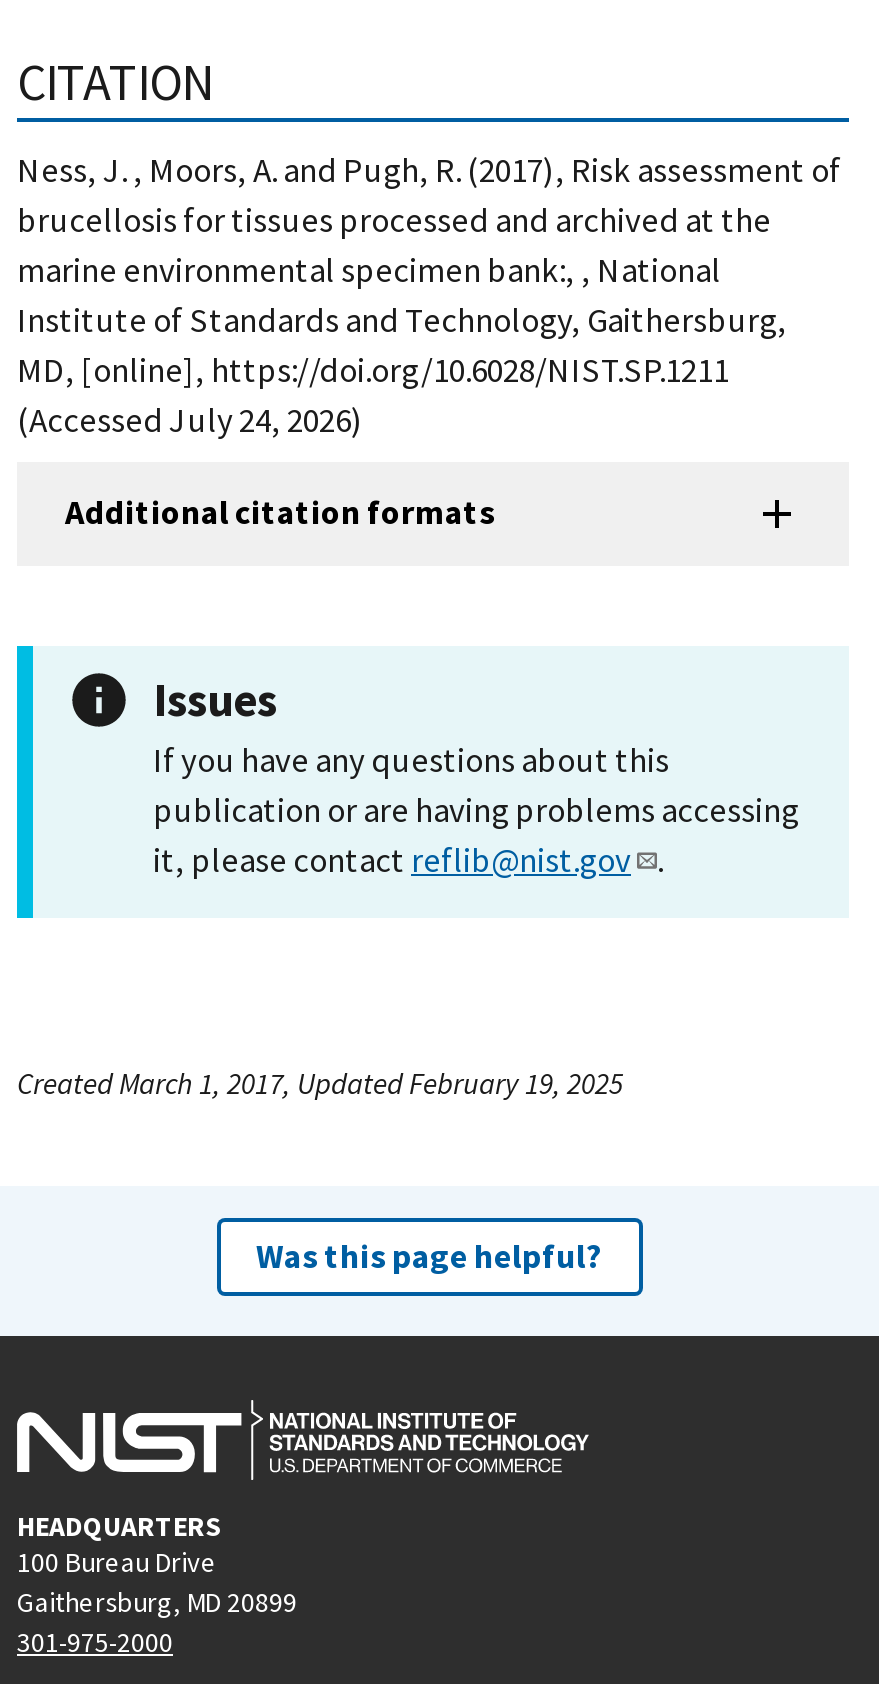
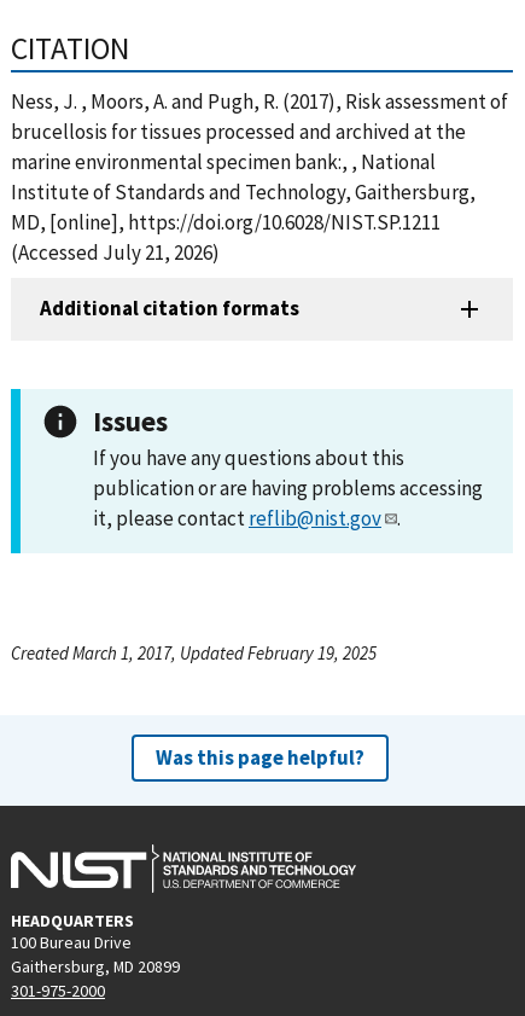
- (Accessed July 24, 2026)
+ (Accessed July 21, 2026)
